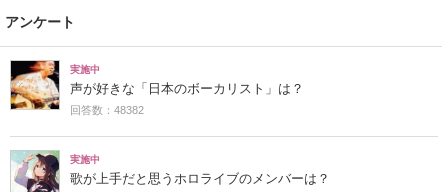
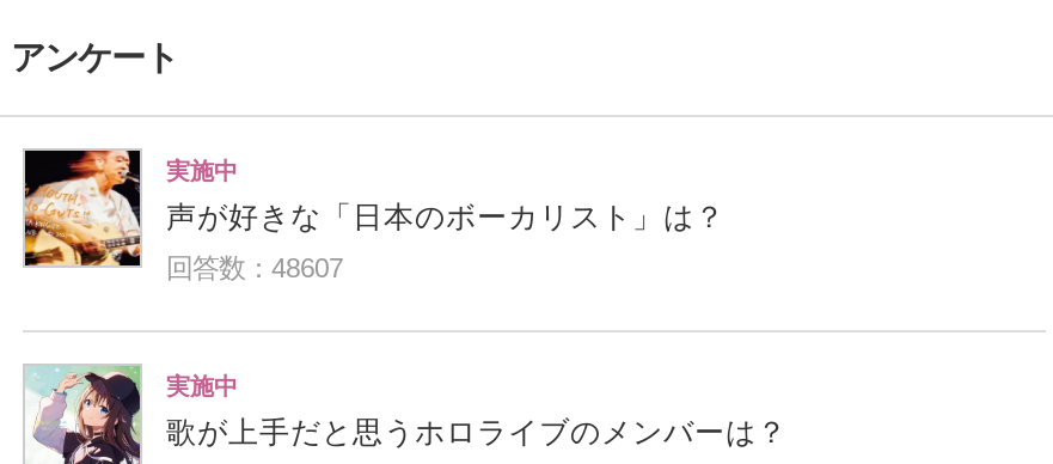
- 回答数：48382
+ 回答数：48607
